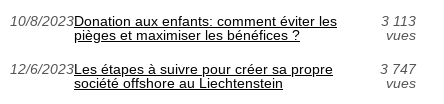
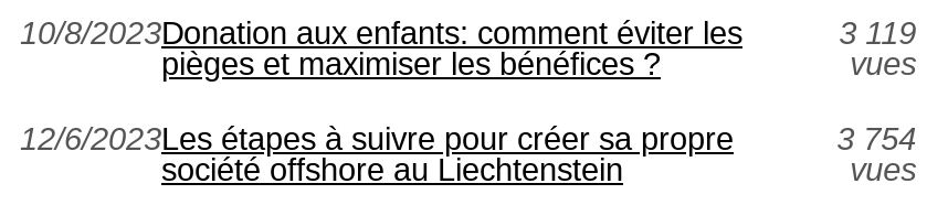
- 3 113
+ 3 119

- 3 747
+ 3 754
